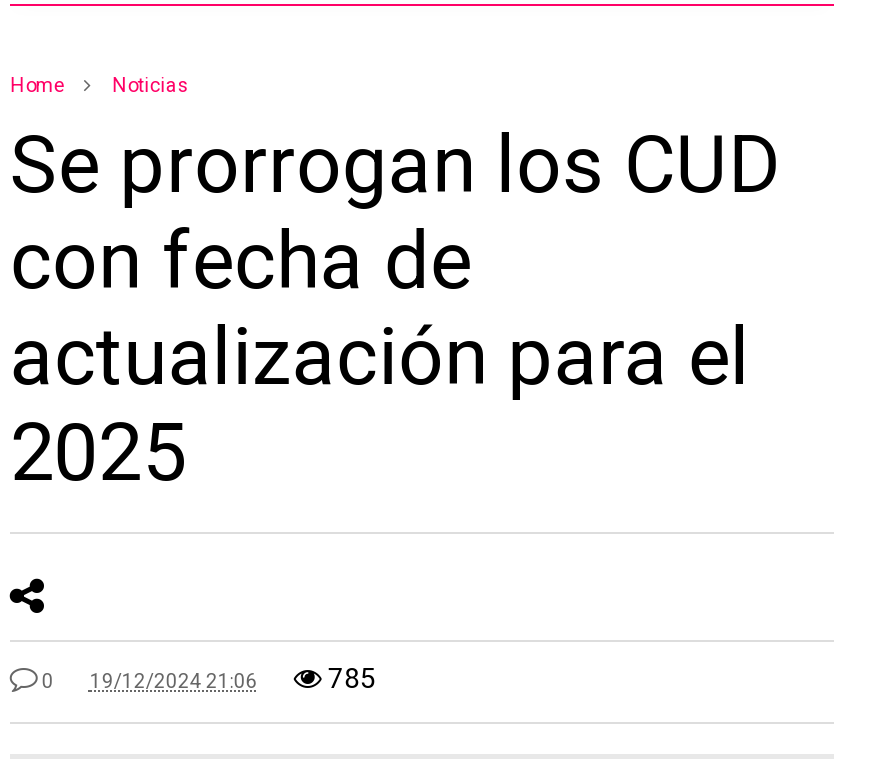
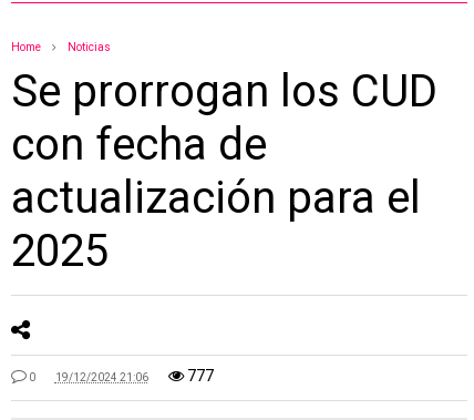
- 785
+ 777
